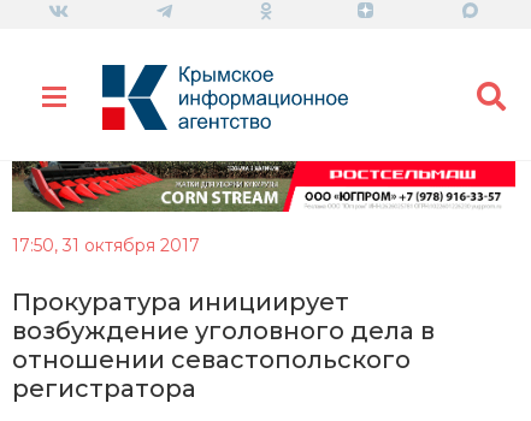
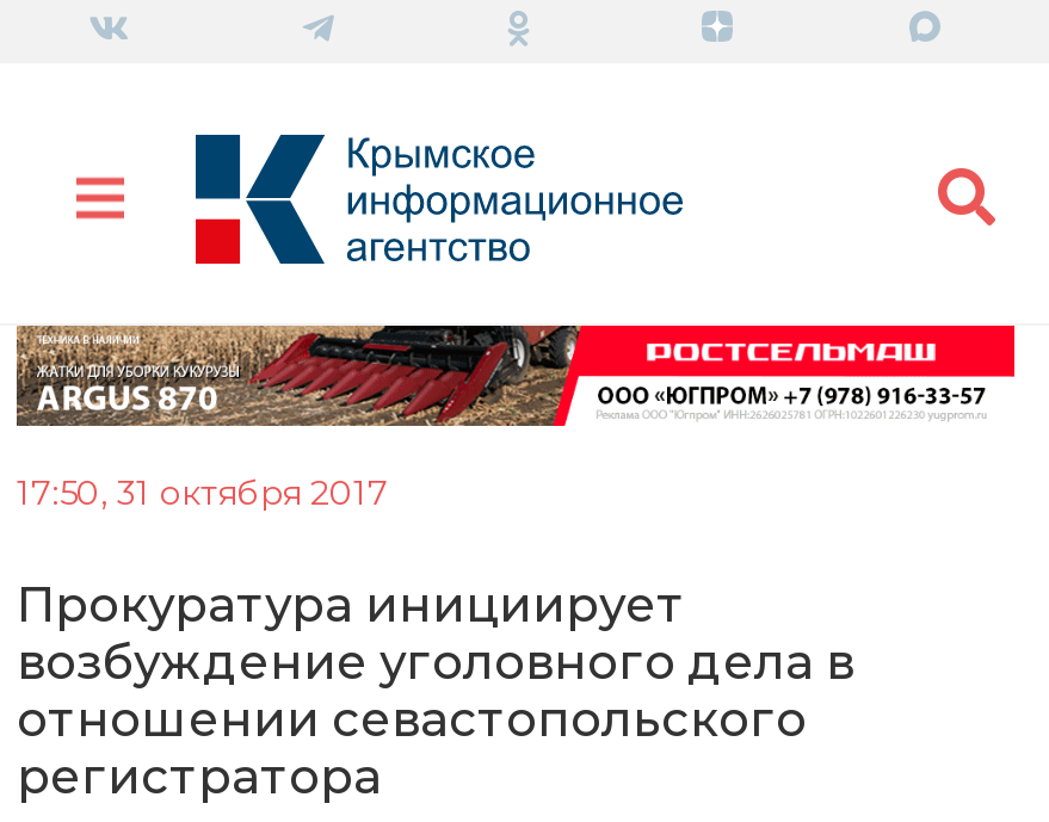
- [image]
+ [image]
